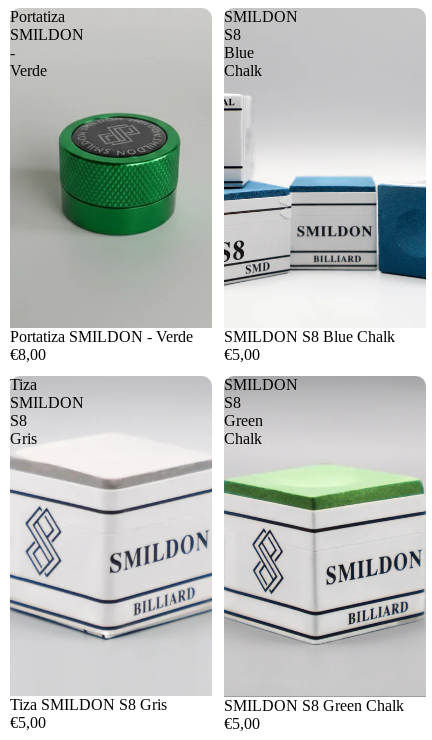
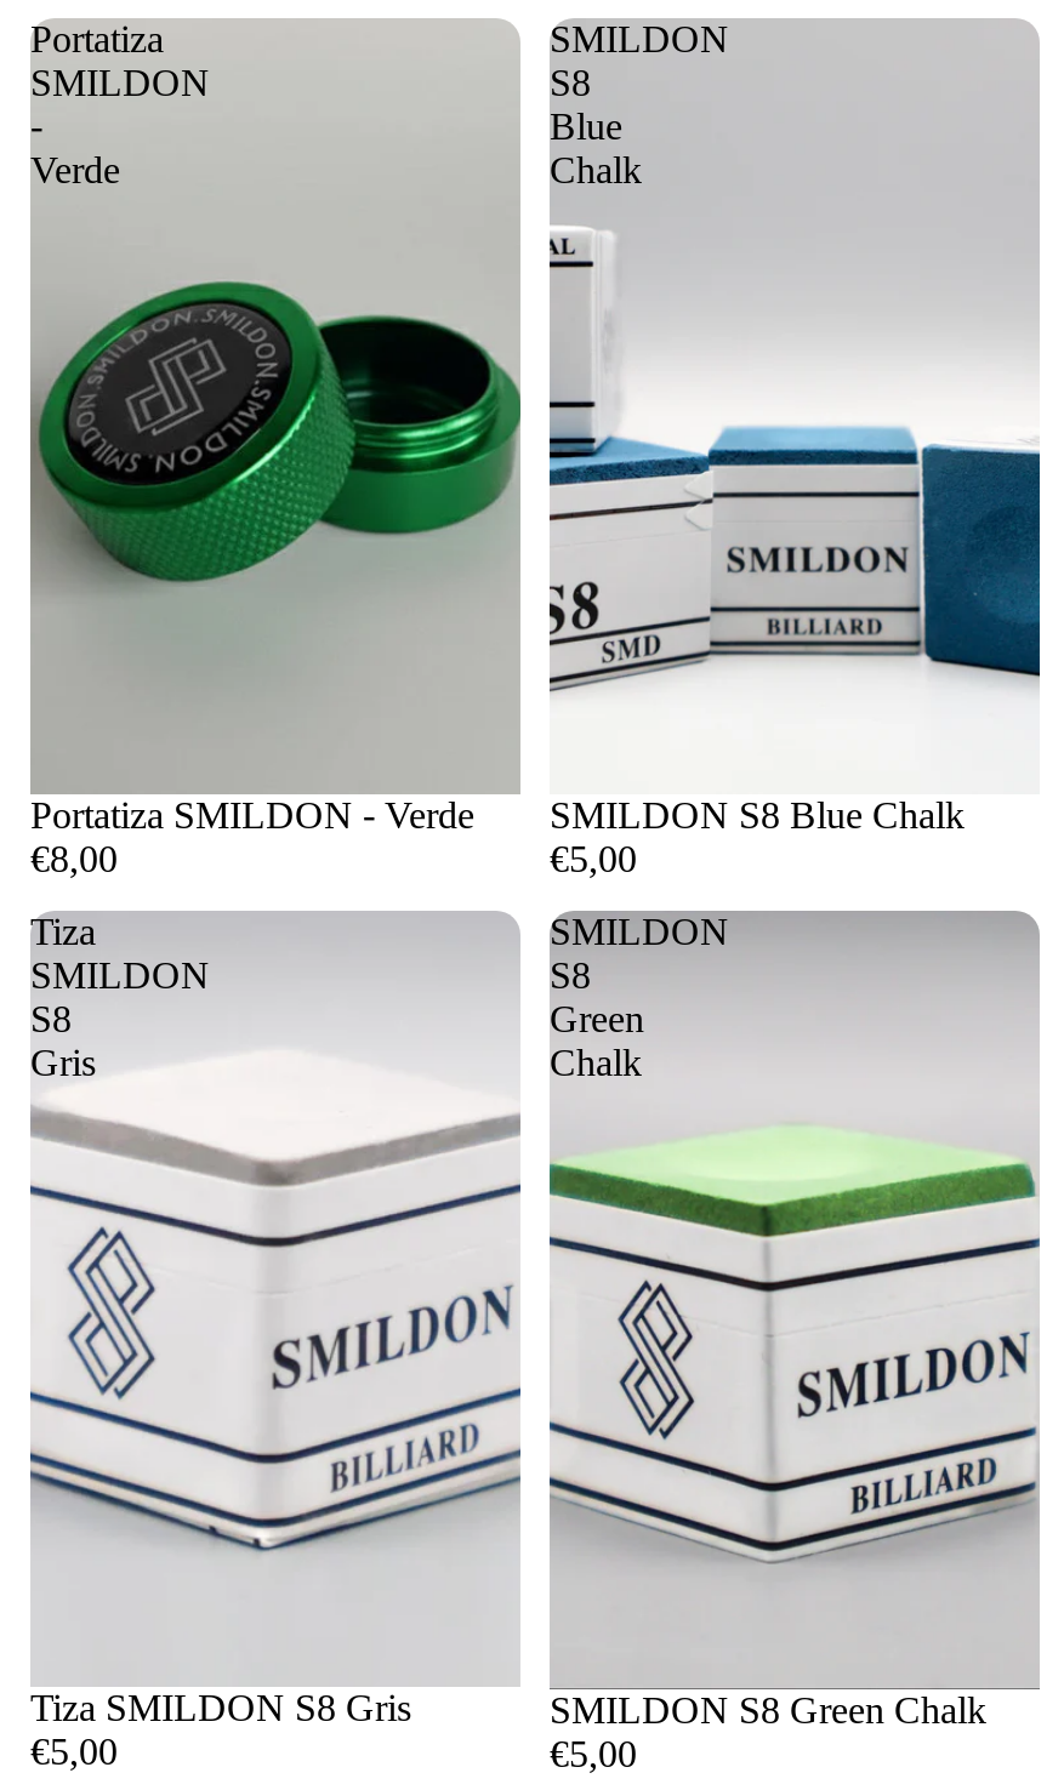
- [image]
+ [image]
